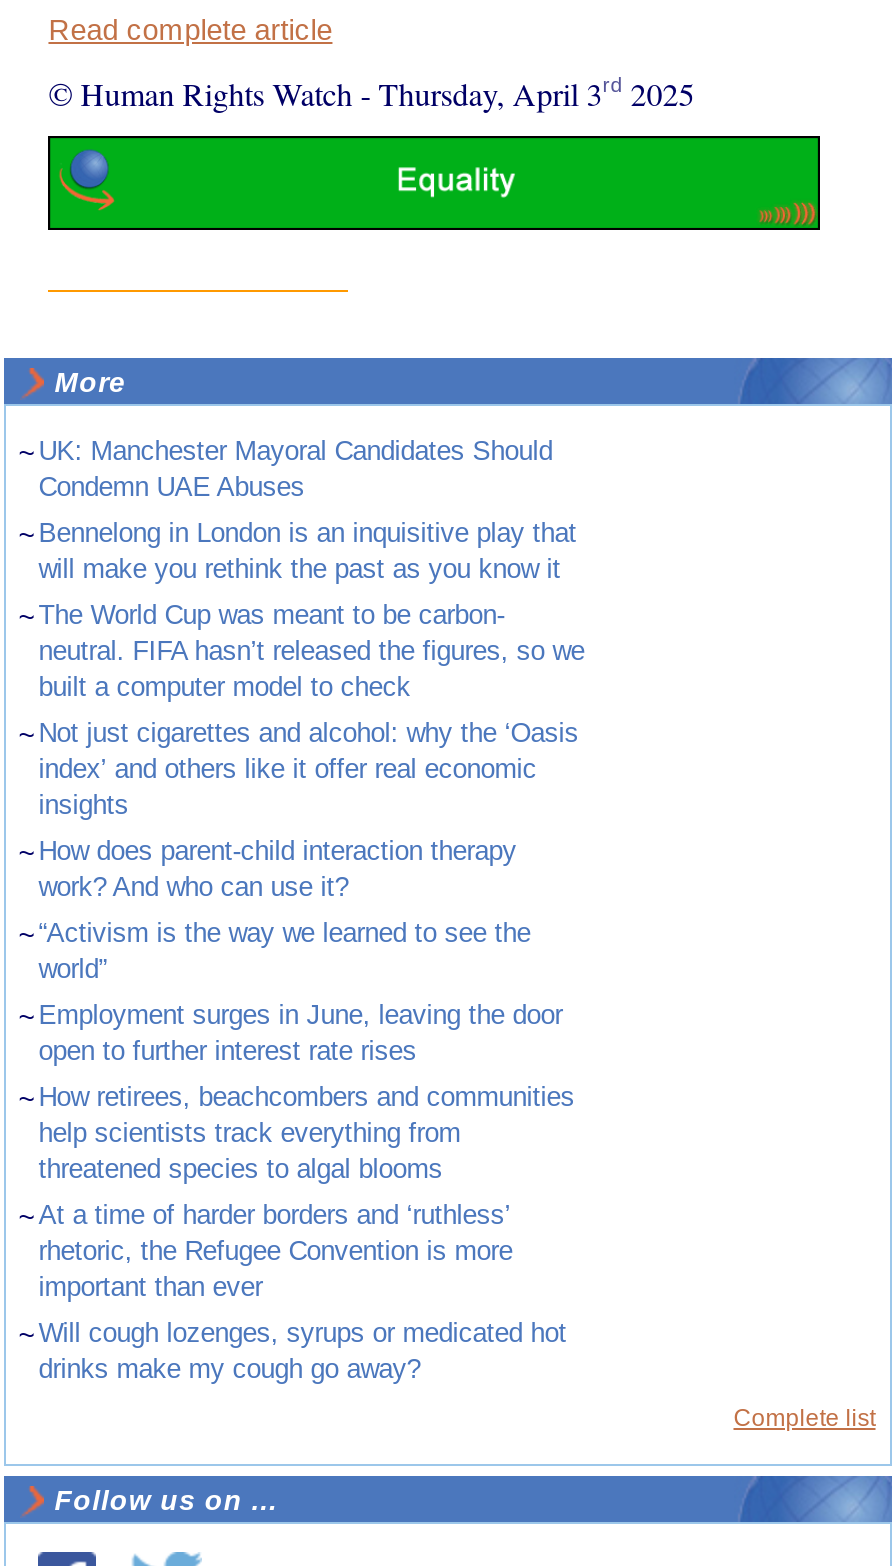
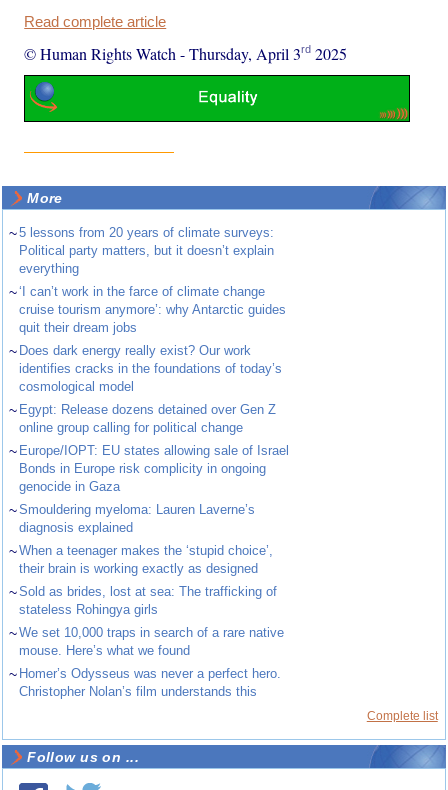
- ~ UK: Manchester Mayoral Candidates Should
- Condemn UAE Abuses
+ ~ 5 lessons from 20 years of climate surveys:
+ Political party matters, but it doesn’t explain
+ everything

- ~ Bennelong in London is an inquisitive play that
- will make you rethink the past as you know it
+ ~ ‘I can’t work in the farce of climate change
+ cruise tourism anymore’: why Antarctic guides
+ quit their dream jobs

- ~ The World Cup was meant to be carbon-
- neutral. FIFA hasn’t released the figures, so we
- built a computer model to check
+ ~ Does dark energy really exist? Our work
+ identifies cracks in the foundations of today’s
+ cosmological model

- ~ Not just cigarettes and alcohol: why the ‘Oasis
- index’ and others like it offer real economic
- insights
+ ~ Egypt: Release dozens detained over Gen Z
+ online group calling for political change

- ~ How does parent-child interaction therapy
- work? And who can use it?
+ ~ Europe/IOPT: EU states allowing sale of Israel
+ Bonds in Europe risk complicity in ongoing
+ genocide in Gaza

- ~ “Activism is the way we learned to see the
- world”
+ ~ Smouldering myeloma: Lauren Laverne’s
+ diagnosis explained

- ~ Employment surges in June, leaving the door
- open to further interest rate rises
+ ~ When a teenager makes the ‘stupid choice’,
+ their brain is working exactly as designed

- ~ How retirees, beachcombers and communities
- help scientists track everything from
- threatened species to algal blooms
+ ~ Sold as brides, lost at sea: The trafficking of
+ stateless Rohingya girls

- ~ At a time of harder borders and ‘ruthless’
- rhetoric, the Refugee Convention is more
- important than ever
+ ~ We set 10,000 traps in search of a rare native
+ mouse. Here’s what we found

- ~ Will cough lozenges, syrups or medicated hot
- drinks make my cough go away?
+ ~ Homer’s Odysseus was never a perfect hero.
+ Christopher Nolan’s film understands this
